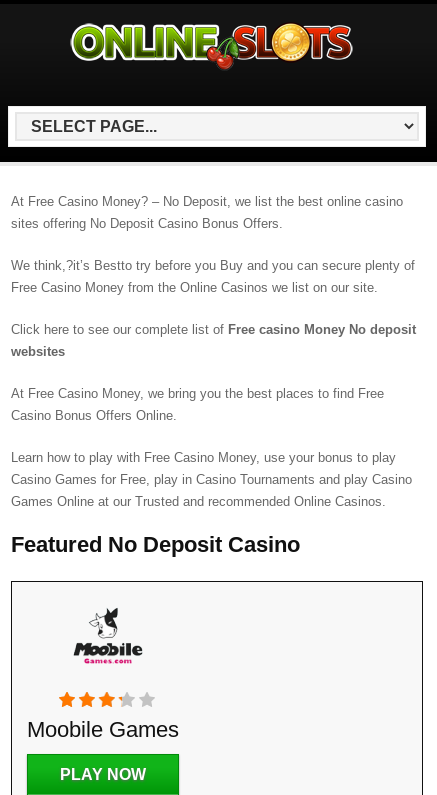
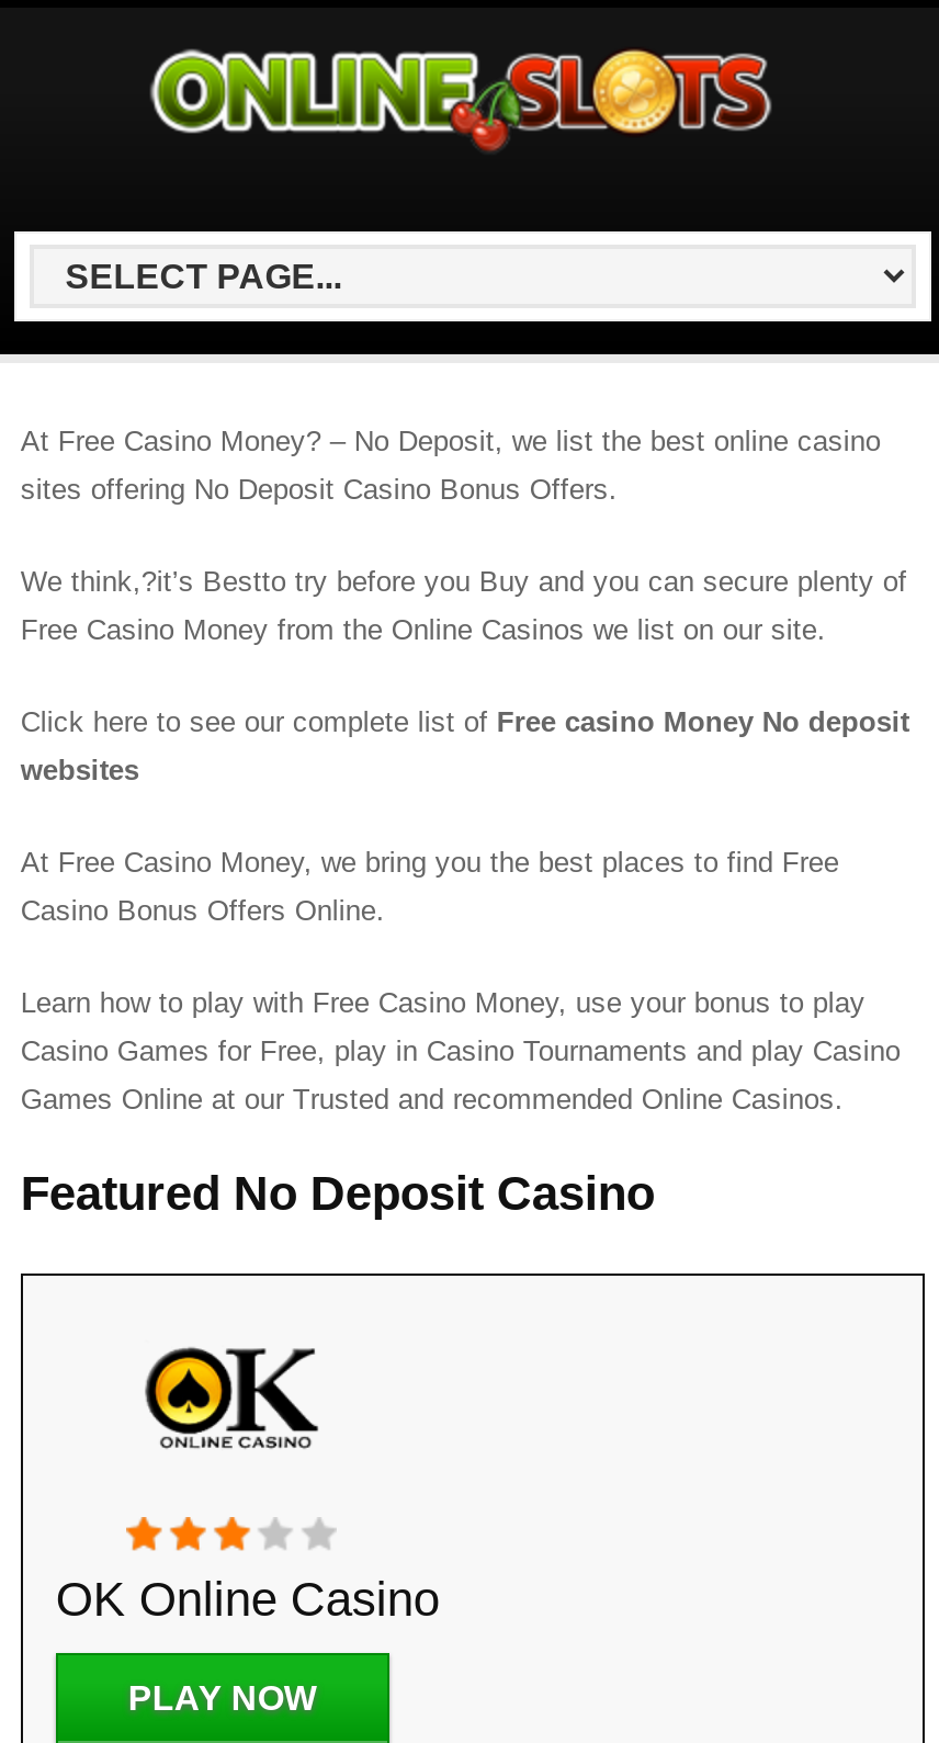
- [image]
+ [image]

- Moobile Games
+ OK Online Casino
